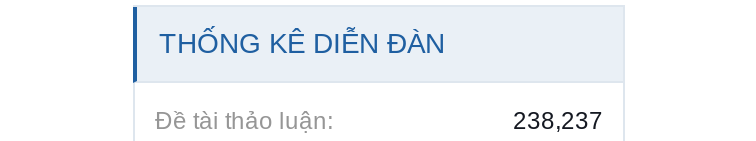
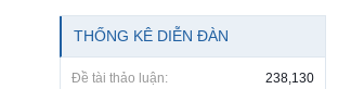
- 238,237
+ 238,130
